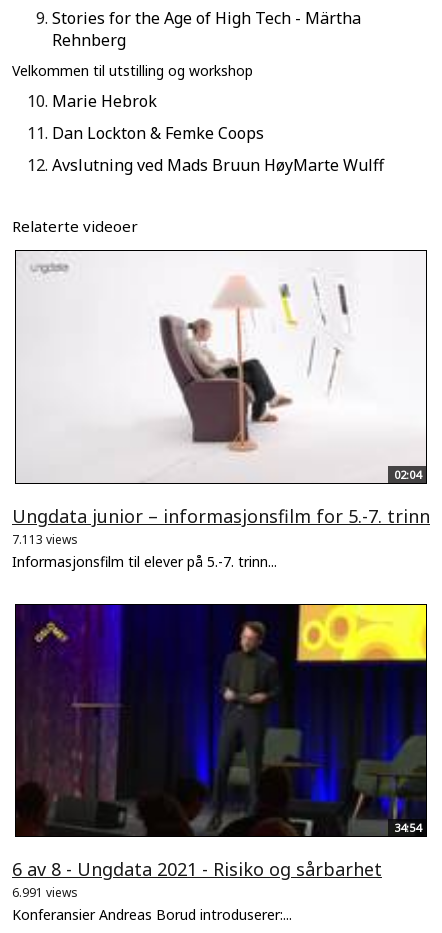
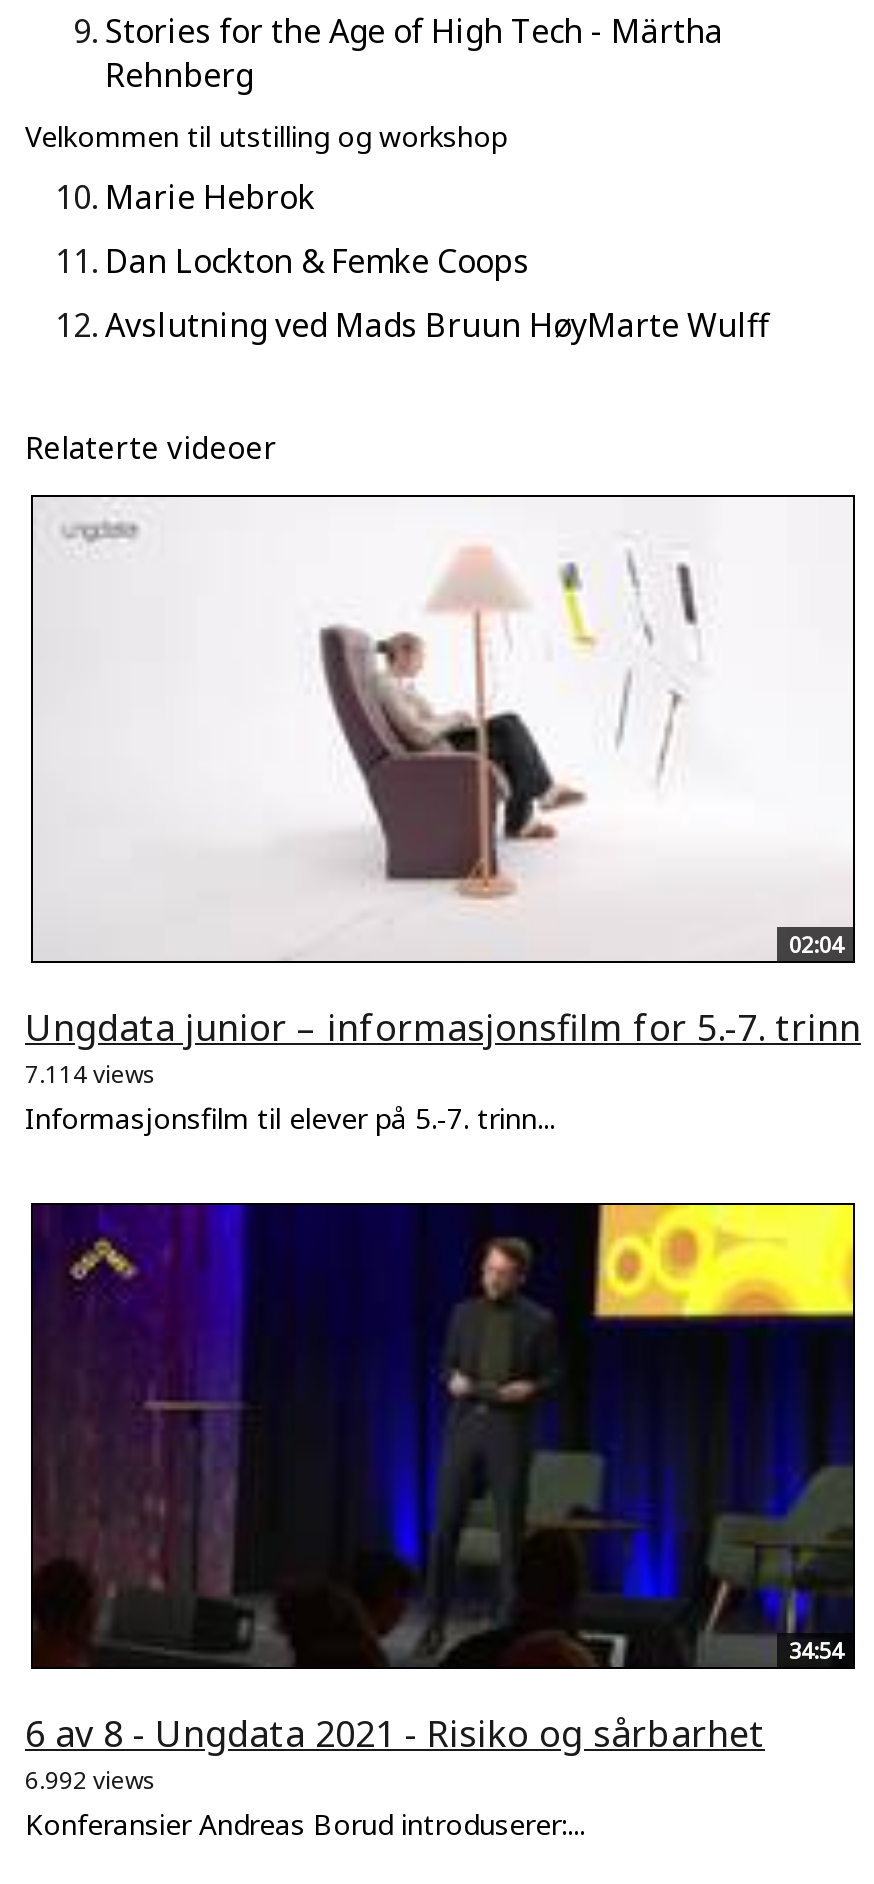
- 7.113 views
+ 7.114 views

- 6.991 views
+ 6.992 views
